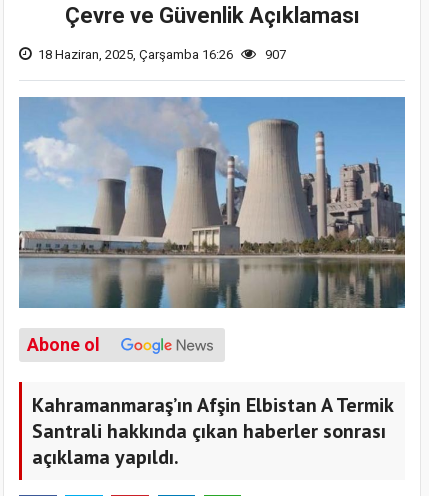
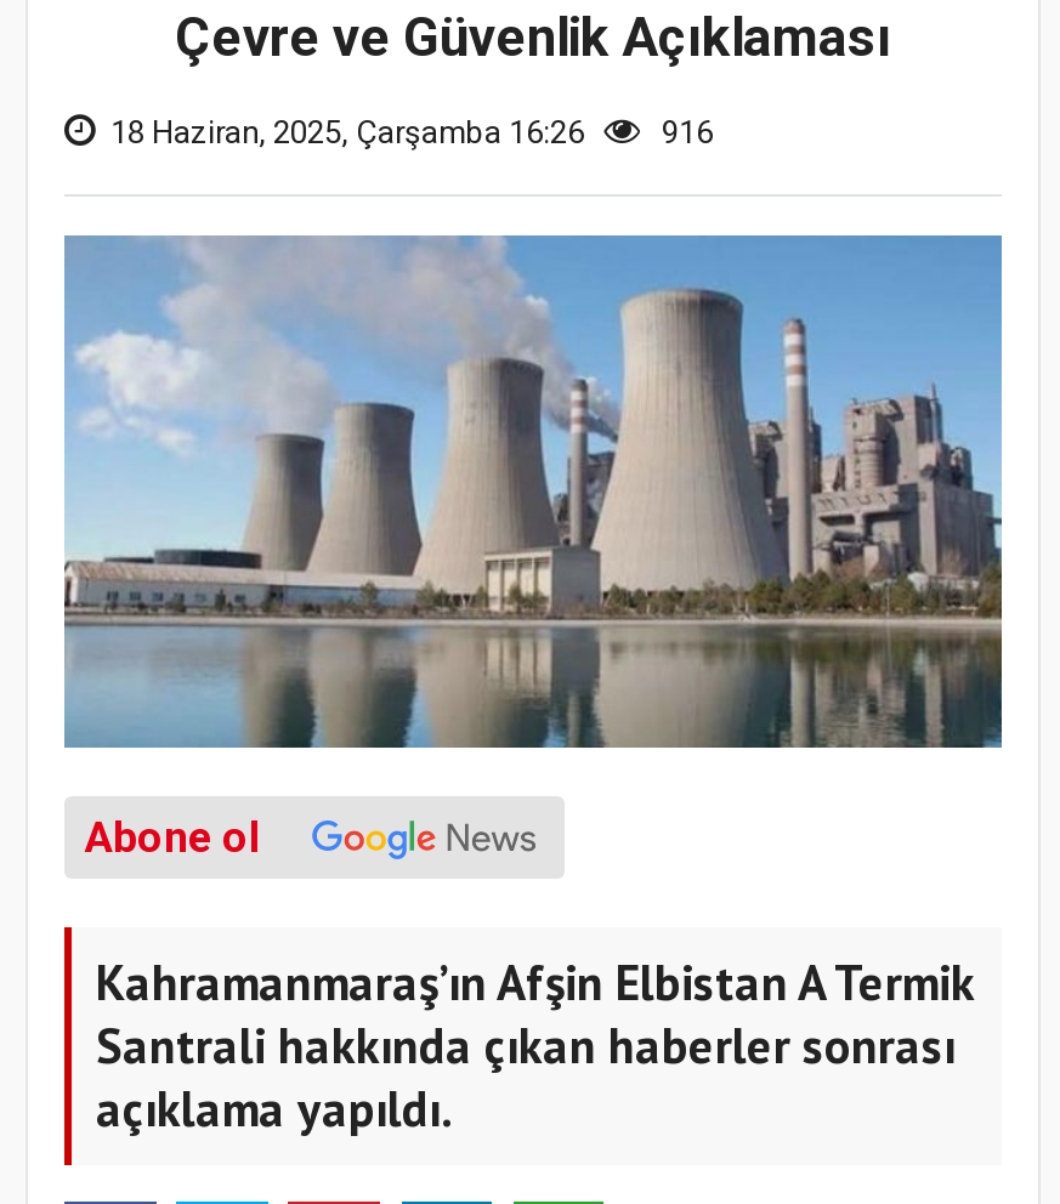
- 18 Haziran, 2025, Çarşamba 16:26 907
+ 18 Haziran, 2025, Çarşamba 16:26 916
